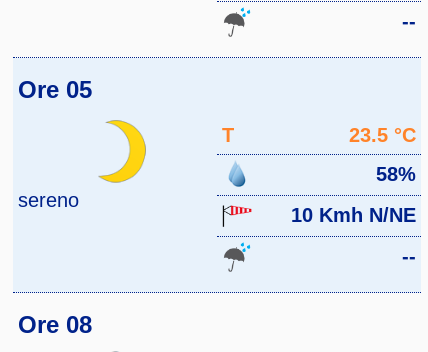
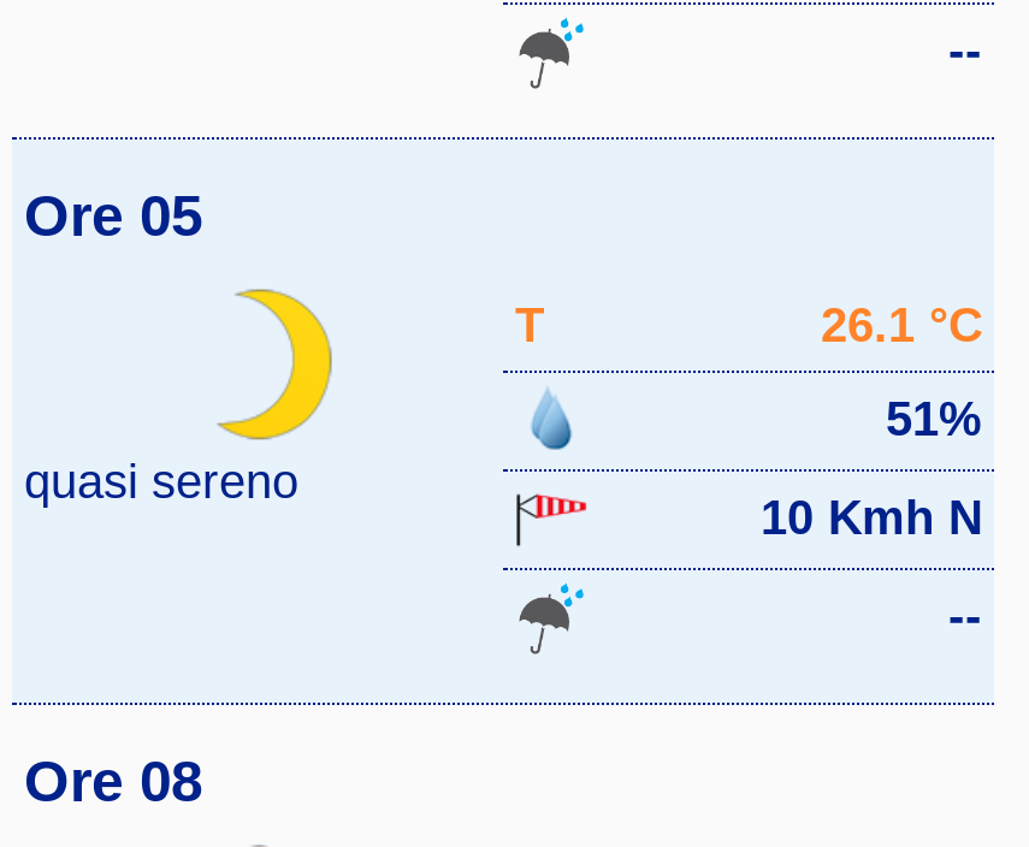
- 23.5 °C
+ 26.1 °C

- 58%
+ 51%

- sereno
+ quasi sereno

- 10 Kmh N/NE
+ 10 Kmh N
